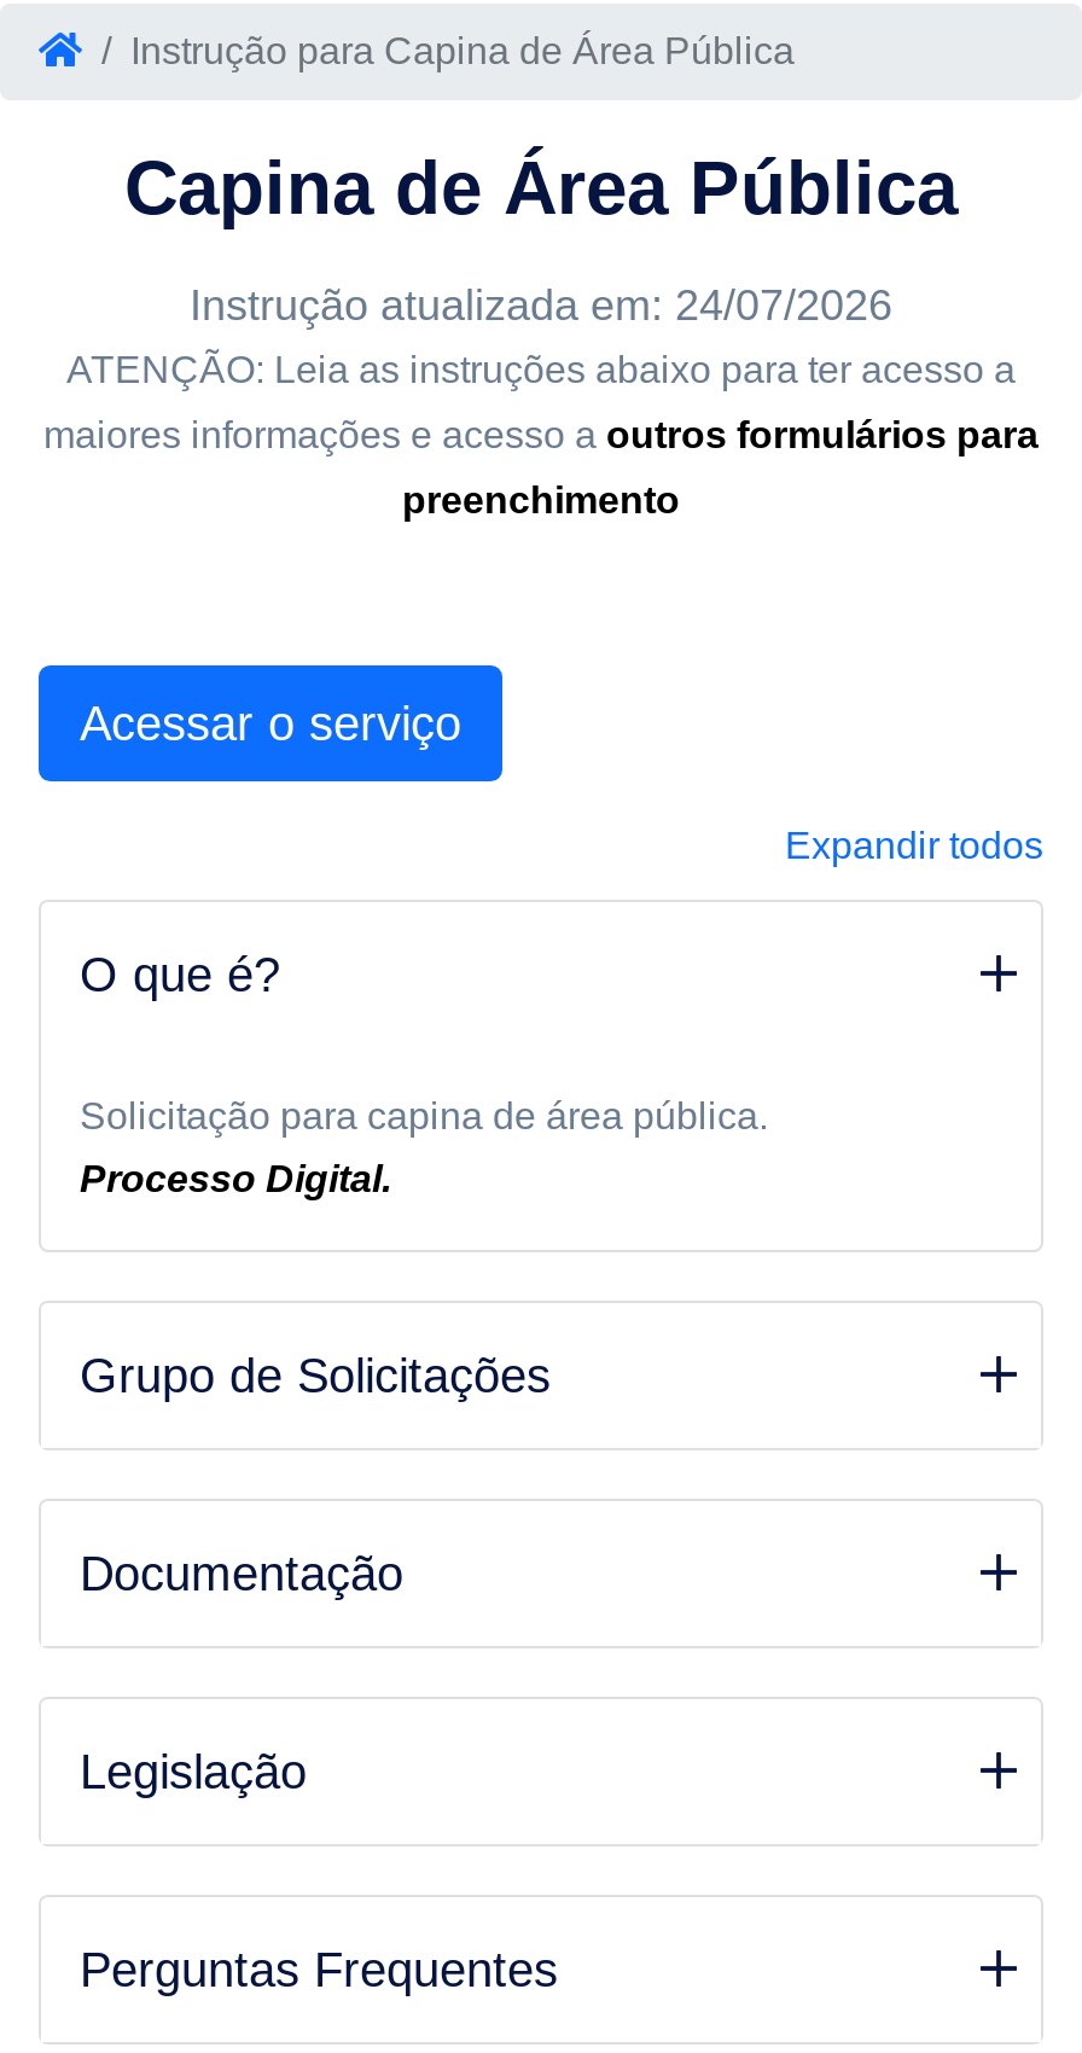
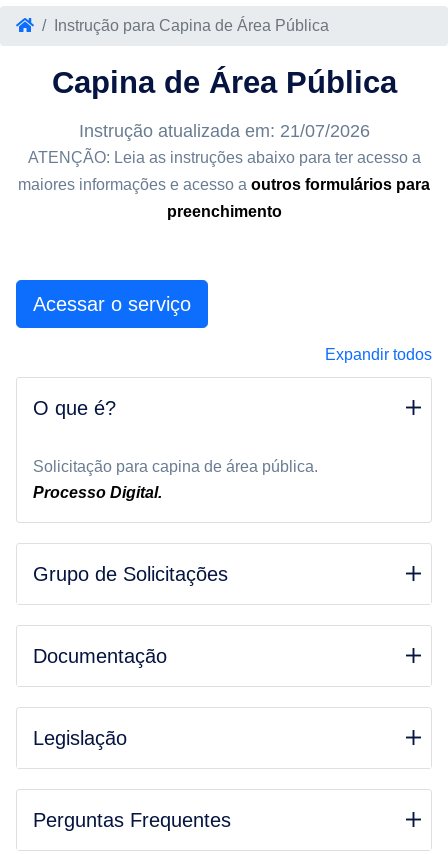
- Instrução atualizada em: 24/07/2026
+ Instrução atualizada em: 21/07/2026
